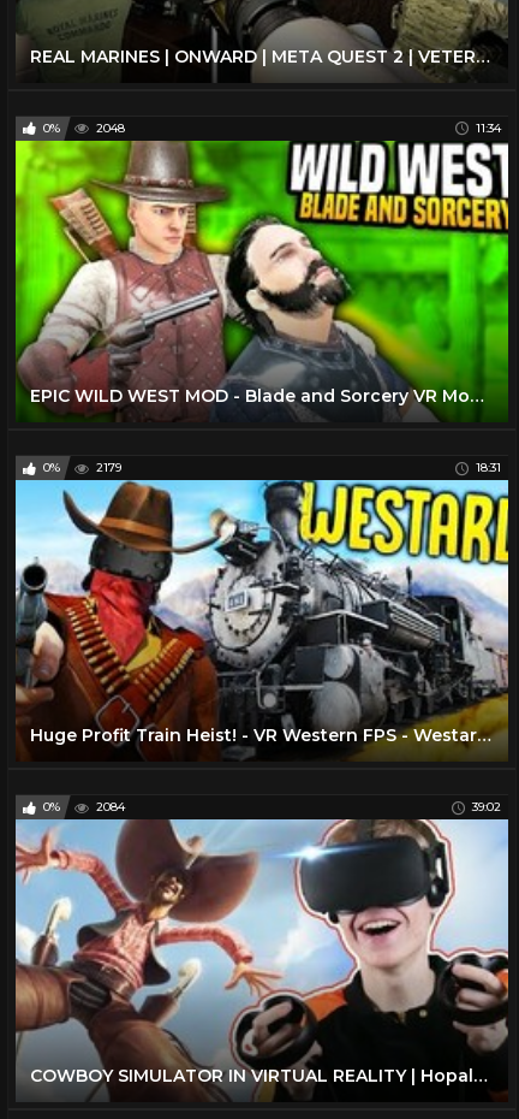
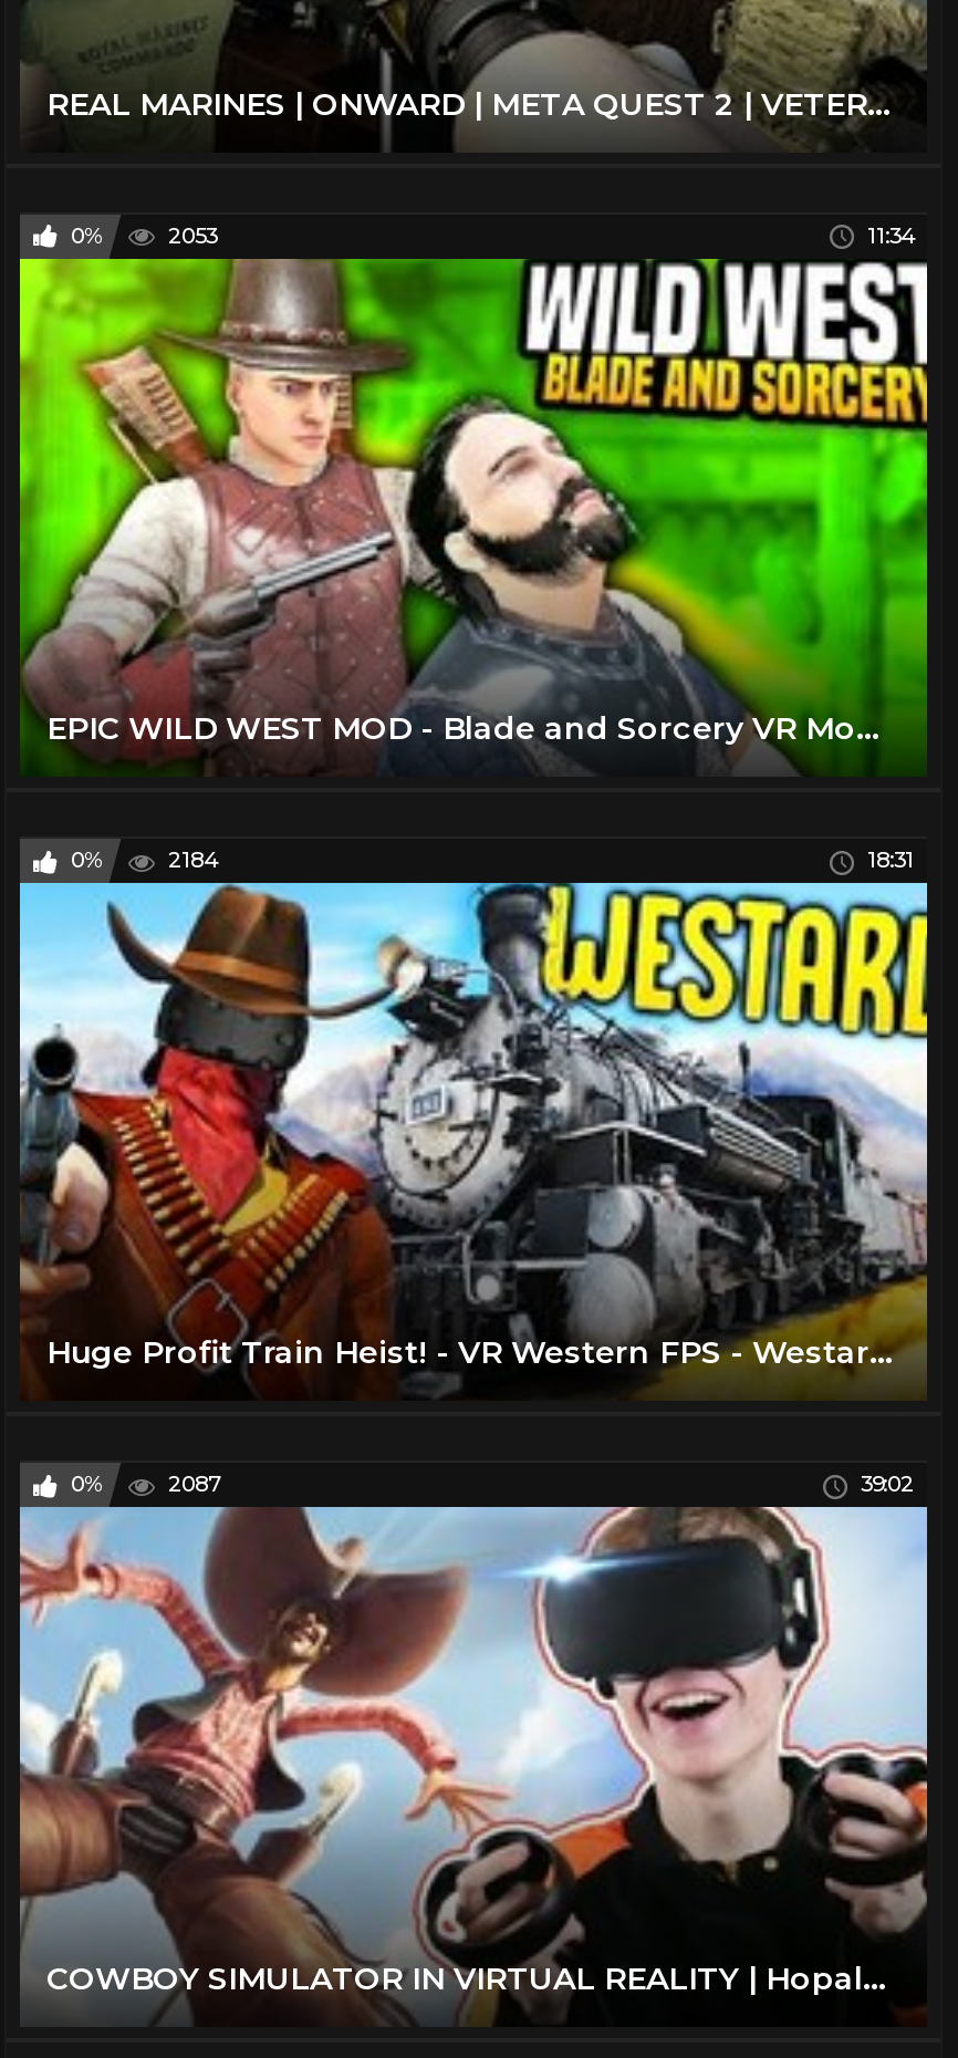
- 2048
+ 2053

- 2179
+ 2184

- 2084
+ 2087
